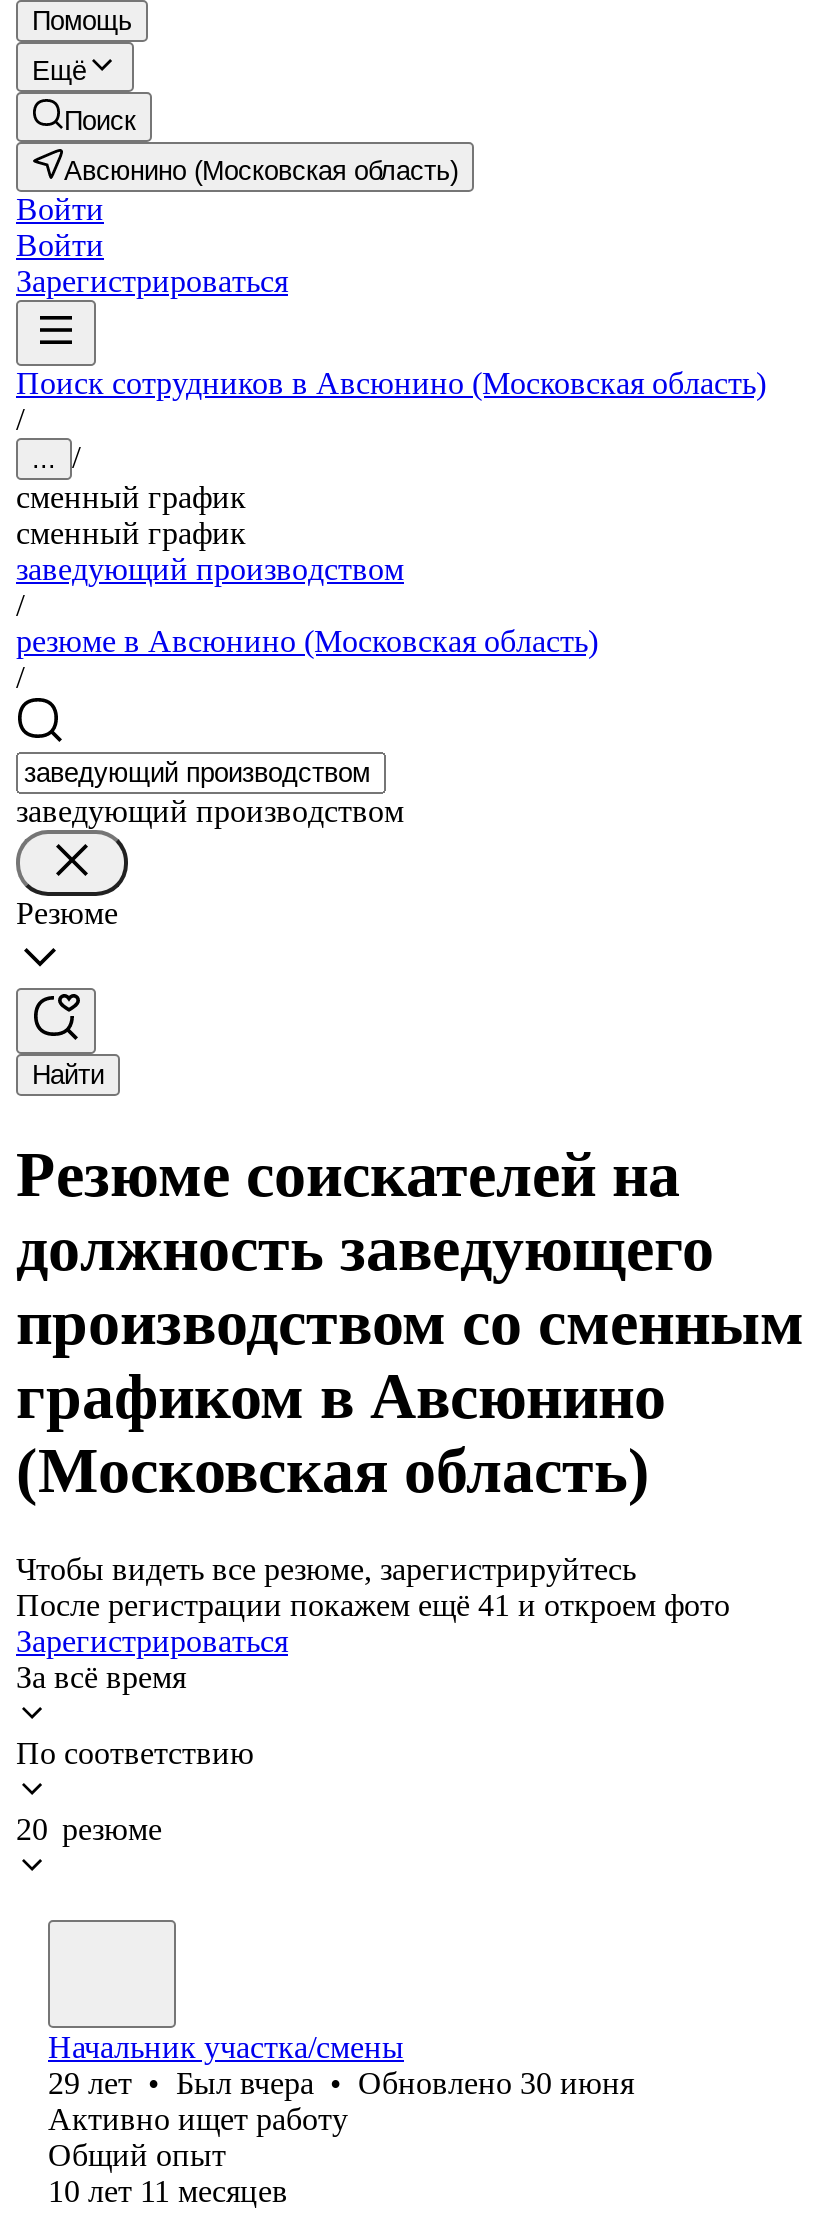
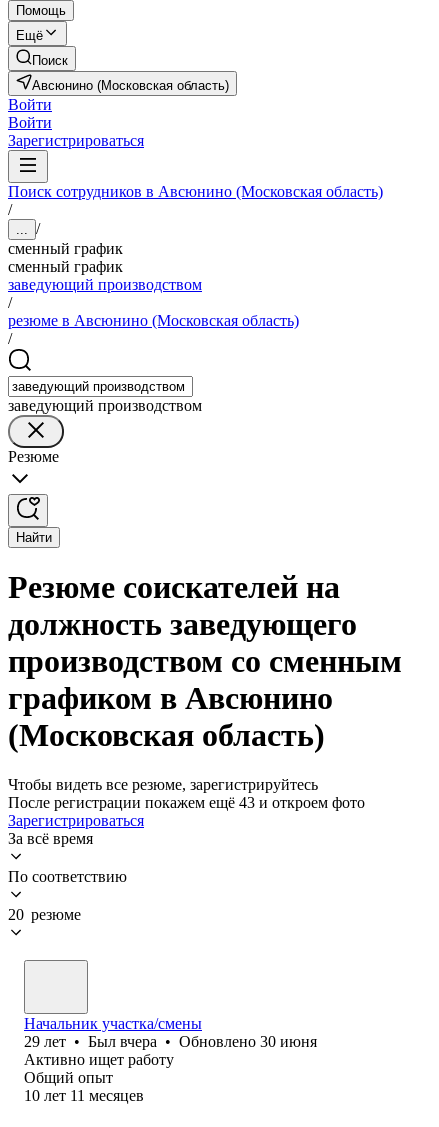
- После регистрации покажем ещё 41 и откроем фото
+ После регистрации покажем ещё 43 и откроем фото
